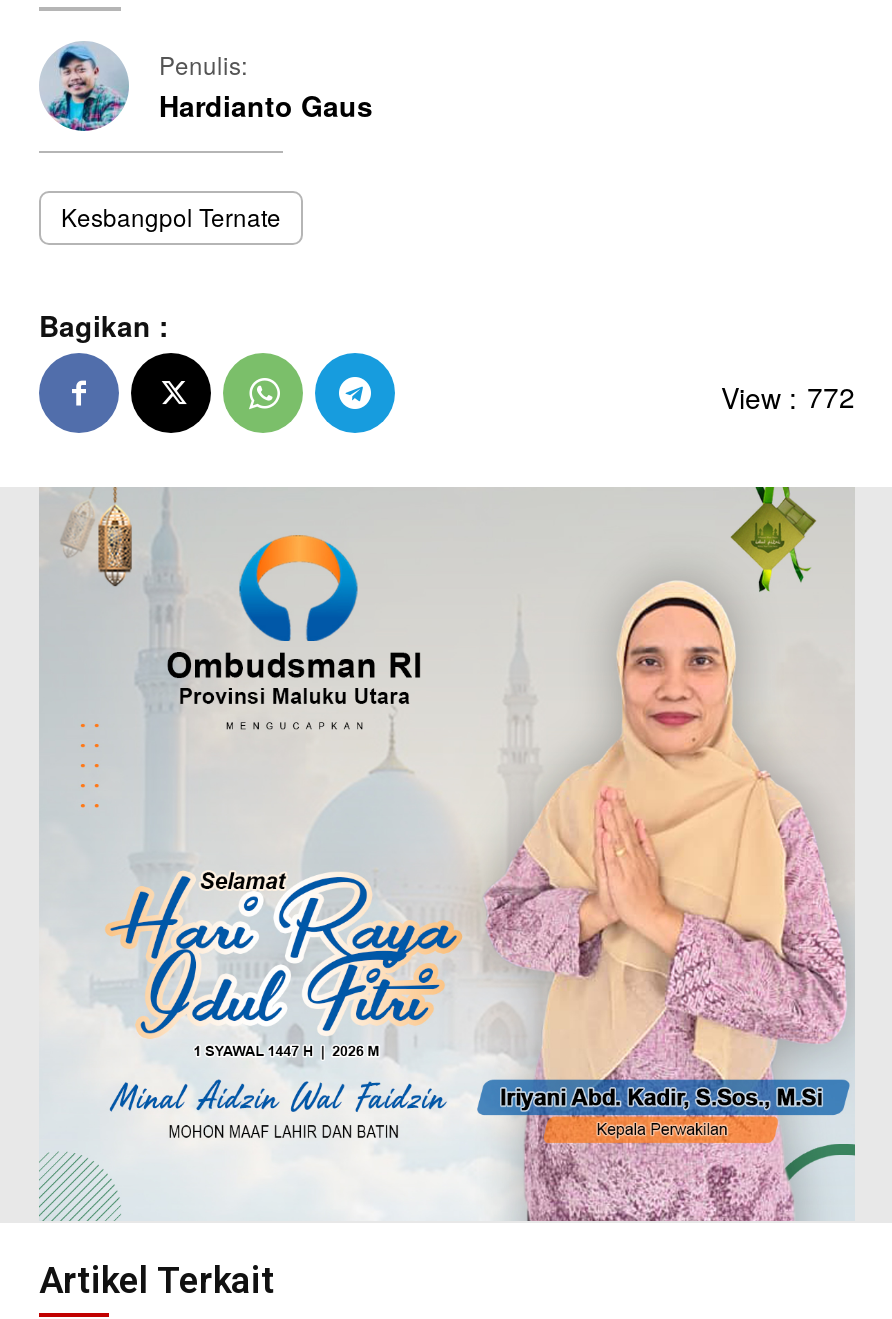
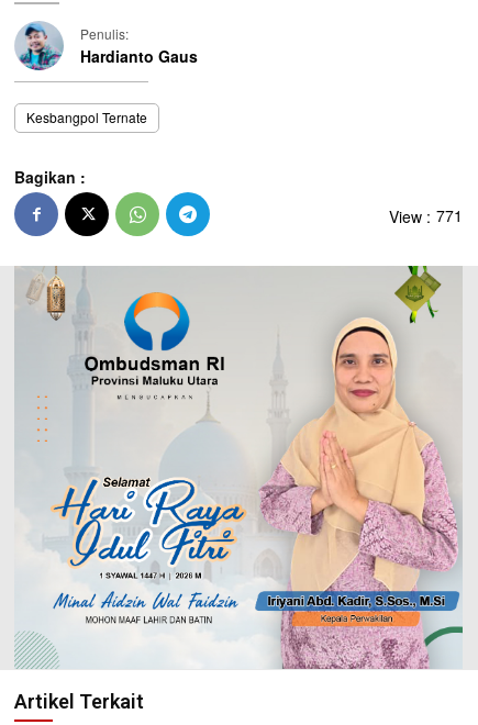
- View : 772
+ View : 771
